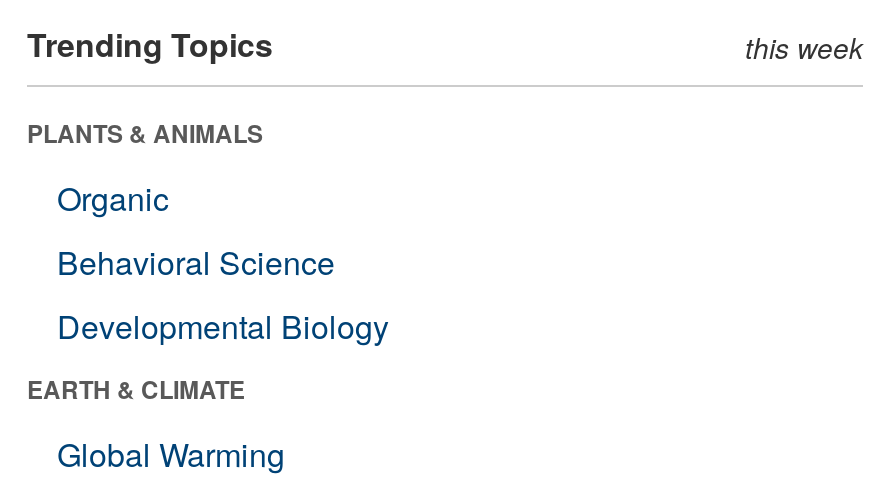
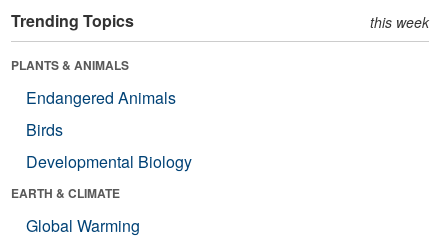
- Organic
- Behavioral Science
+ Endangered Animals
+ Birds
